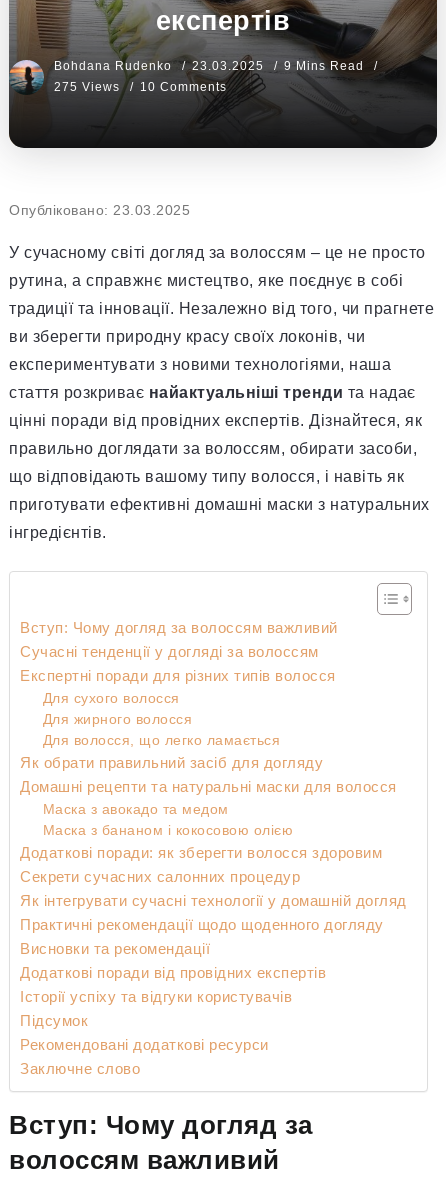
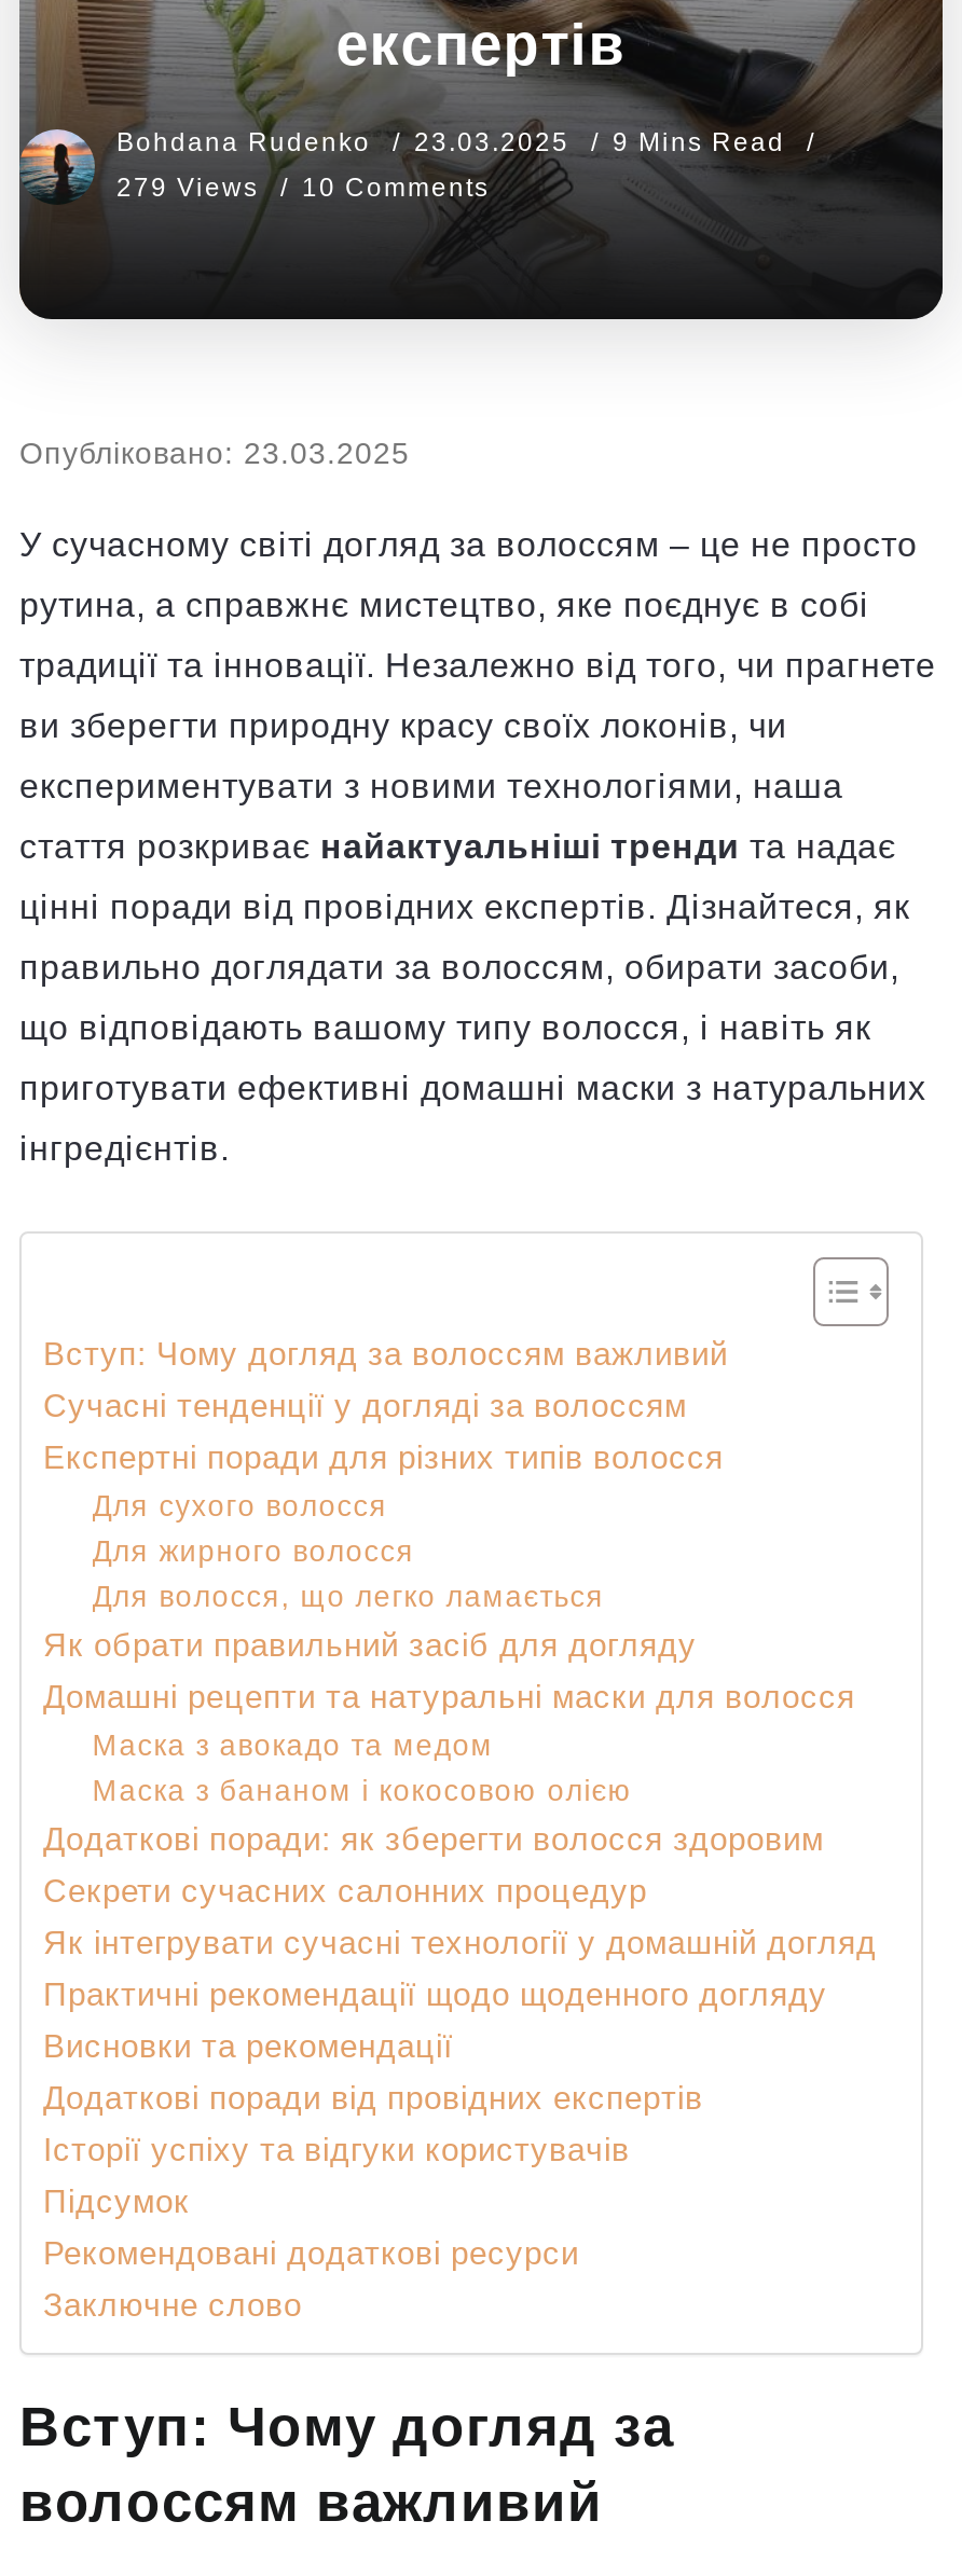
- 275 Views 10 Comments
+ 279 Views 10 Comments
